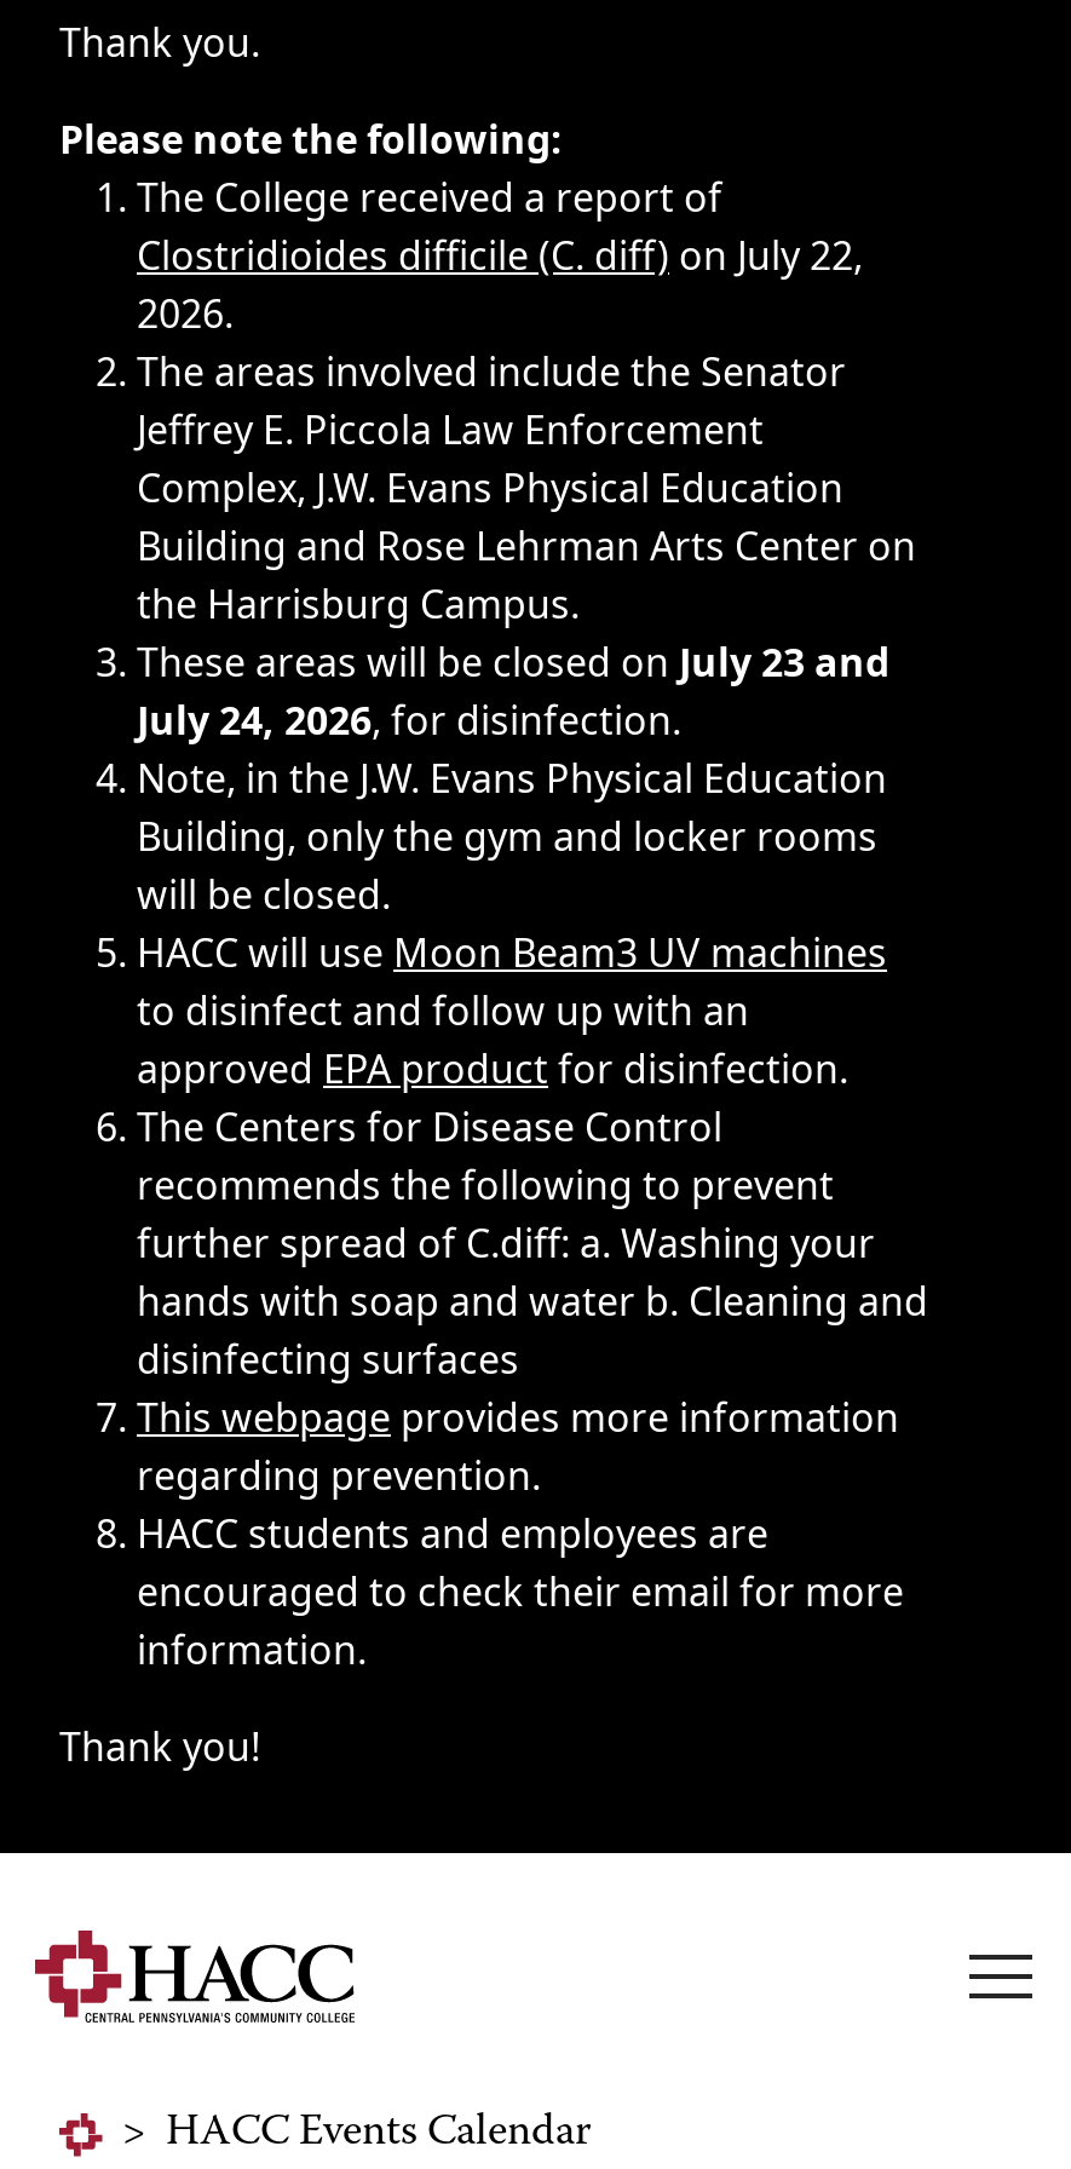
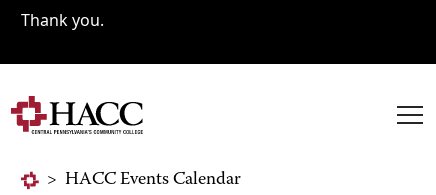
- Please note the following:
- The College received a report of
- Clostridioides difficile (C. diff) on July 22,
- 2026.
- The areas involved include the Senator
- Jeffrey E. Piccola Law Enforcement
- Complex, J.W. Evans Physical Education
- Building and Rose Lehrman Arts Center on
- the Harrisburg Campus.
- These areas will be closed on July 23 and
- July 24, 2026, for disinfection.
- Note, in the J.W. Evans Physical Education
- Building, only the gym and locker rooms
- will be closed.
- HACC will use Moon Beam3 UV machines
- to disinfect and follow up with an
- approved EPA product for disinfection.
- The Centers for Disease Control
- recommends the following to prevent
- further spread of C.diff: a. Washing your
- hands with soap and water b. Cleaning and
- disinfecting surfaces
- This webpage provides more information
- regarding prevention.
- HACC students and employees are
- encouraged to check their email for more
- information.
- Thank you!
